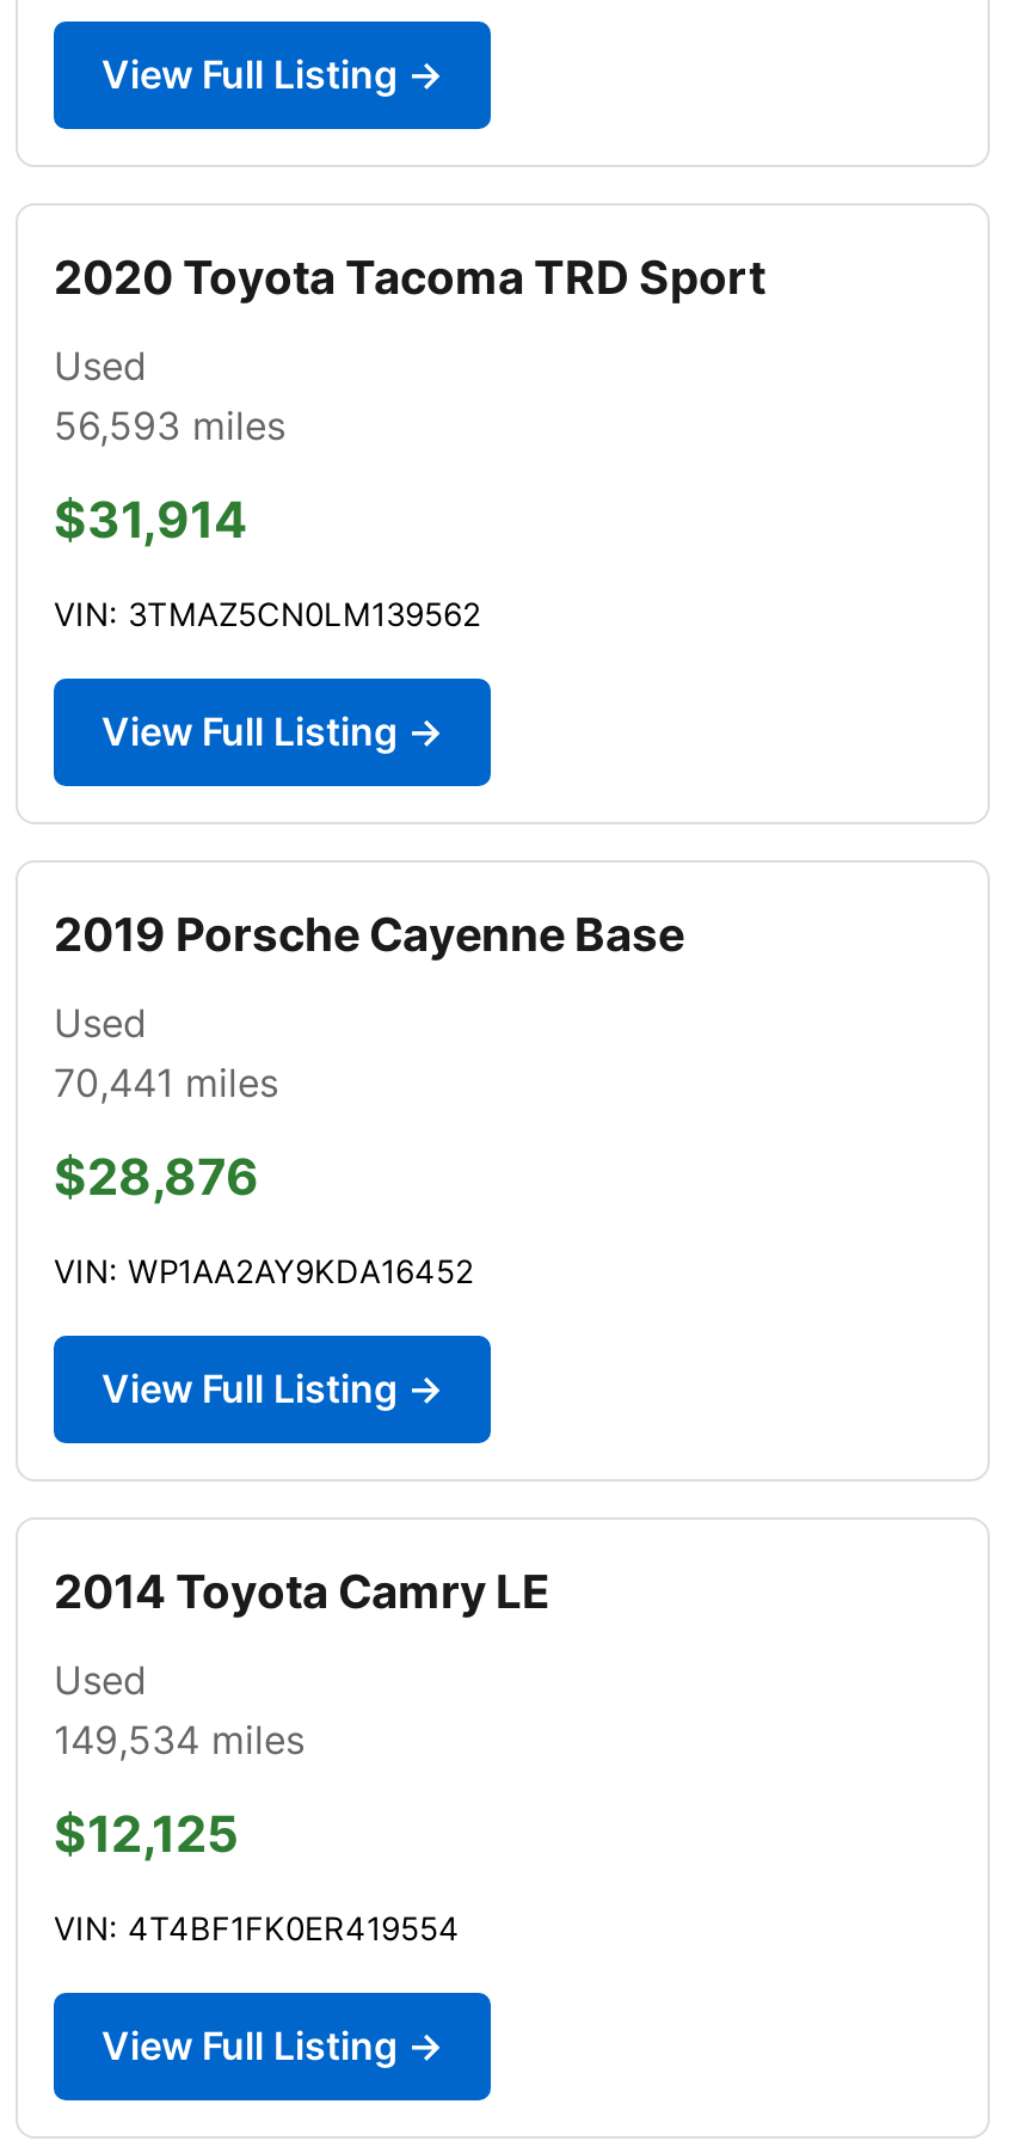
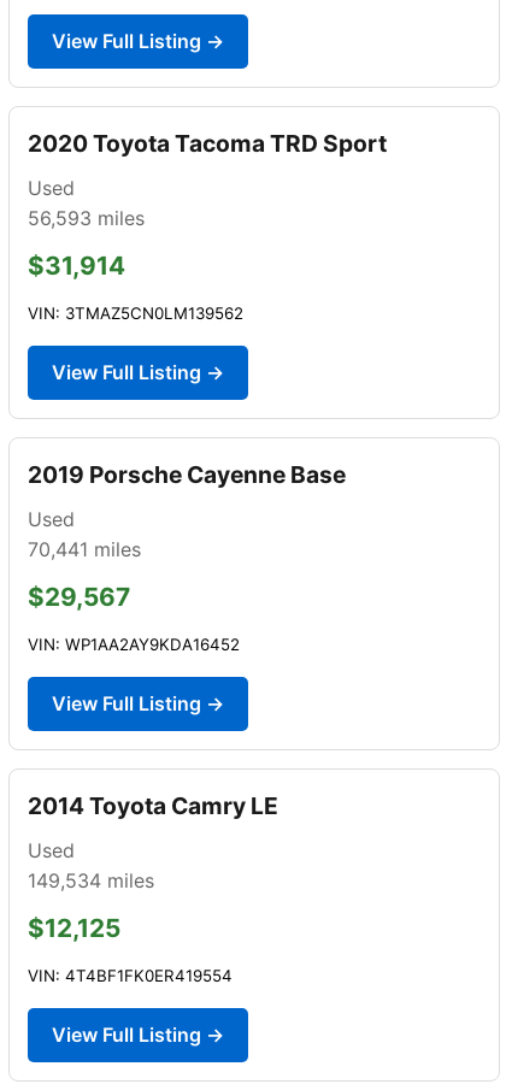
- $28,876
+ $29,567
